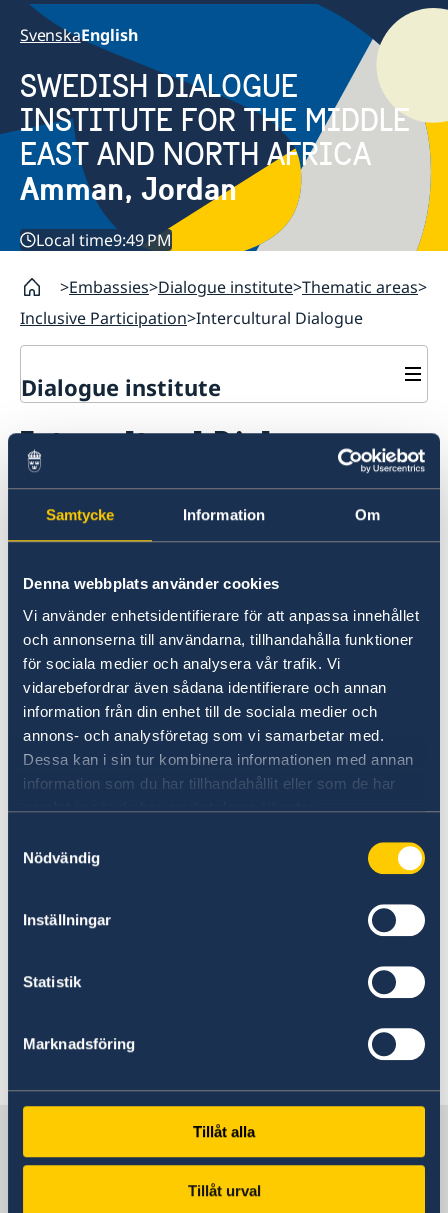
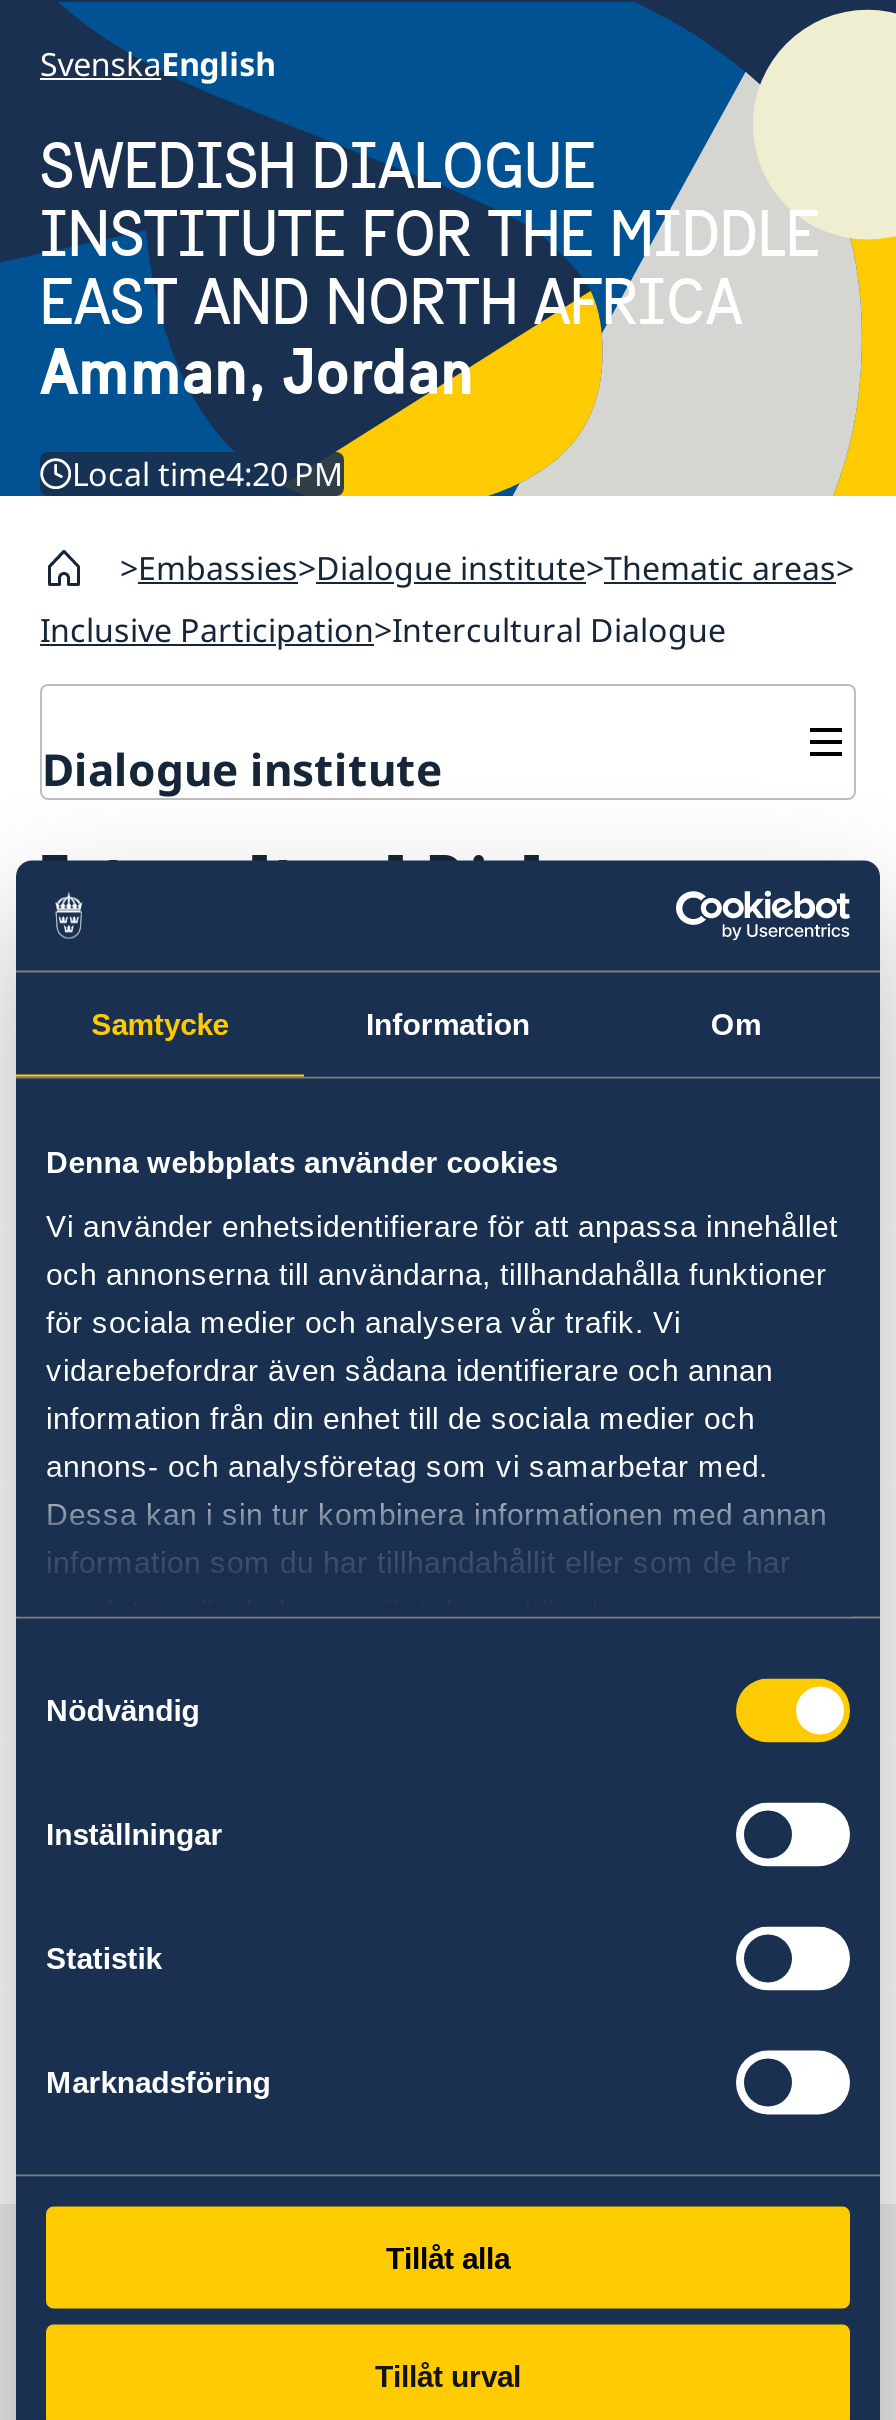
- Local time9:49 PM
+ Local time4:20 PM
